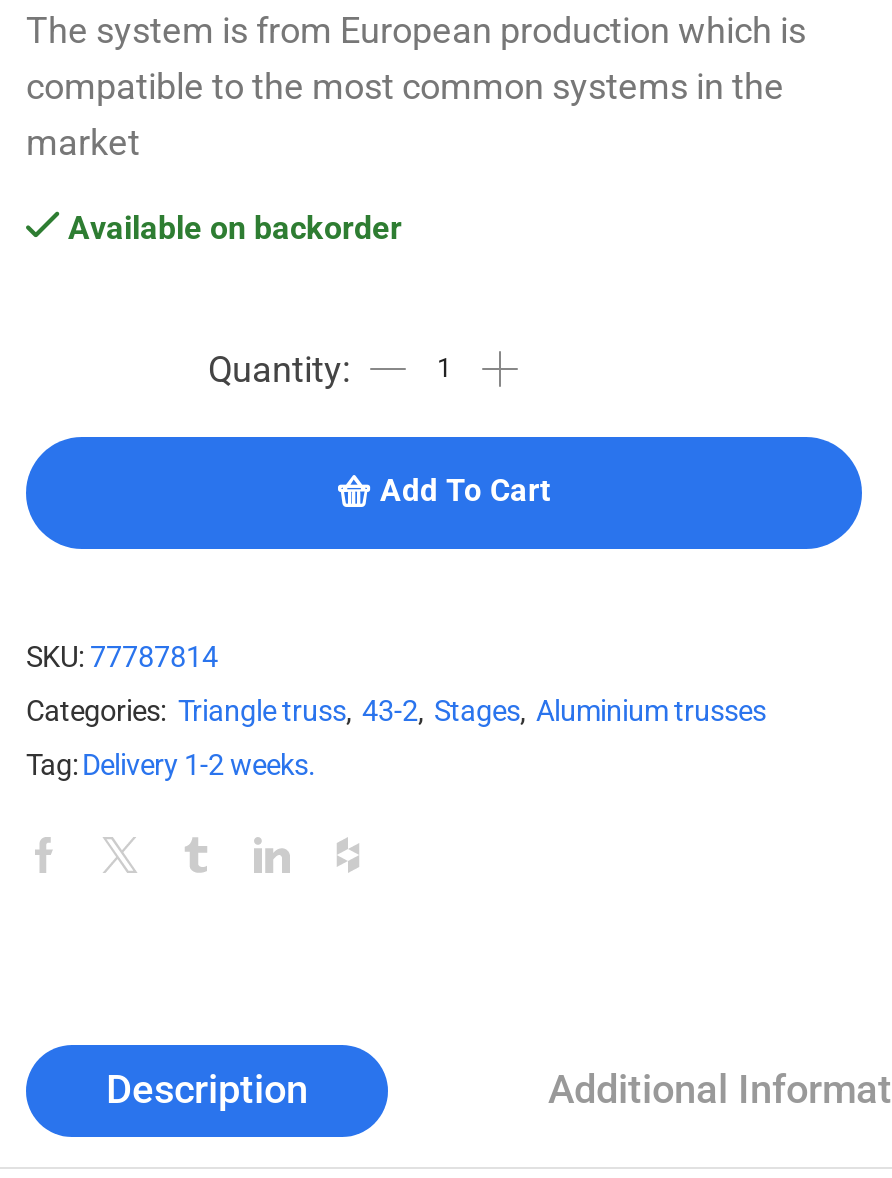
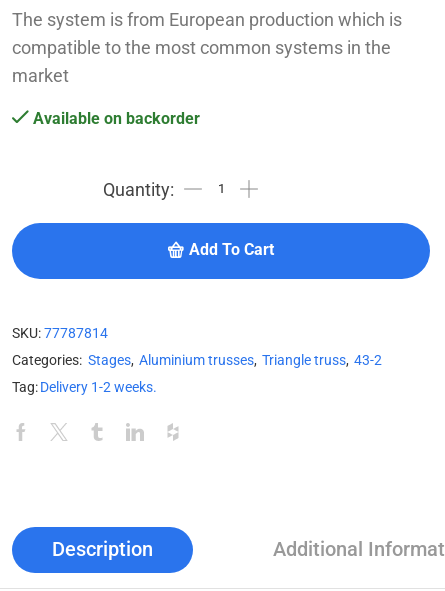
- Categories: Triangle truss, 43-2, Stages, Aluminium trusses
+ Categories: Stages, Aluminium trusses, Triangle truss, 43-2
